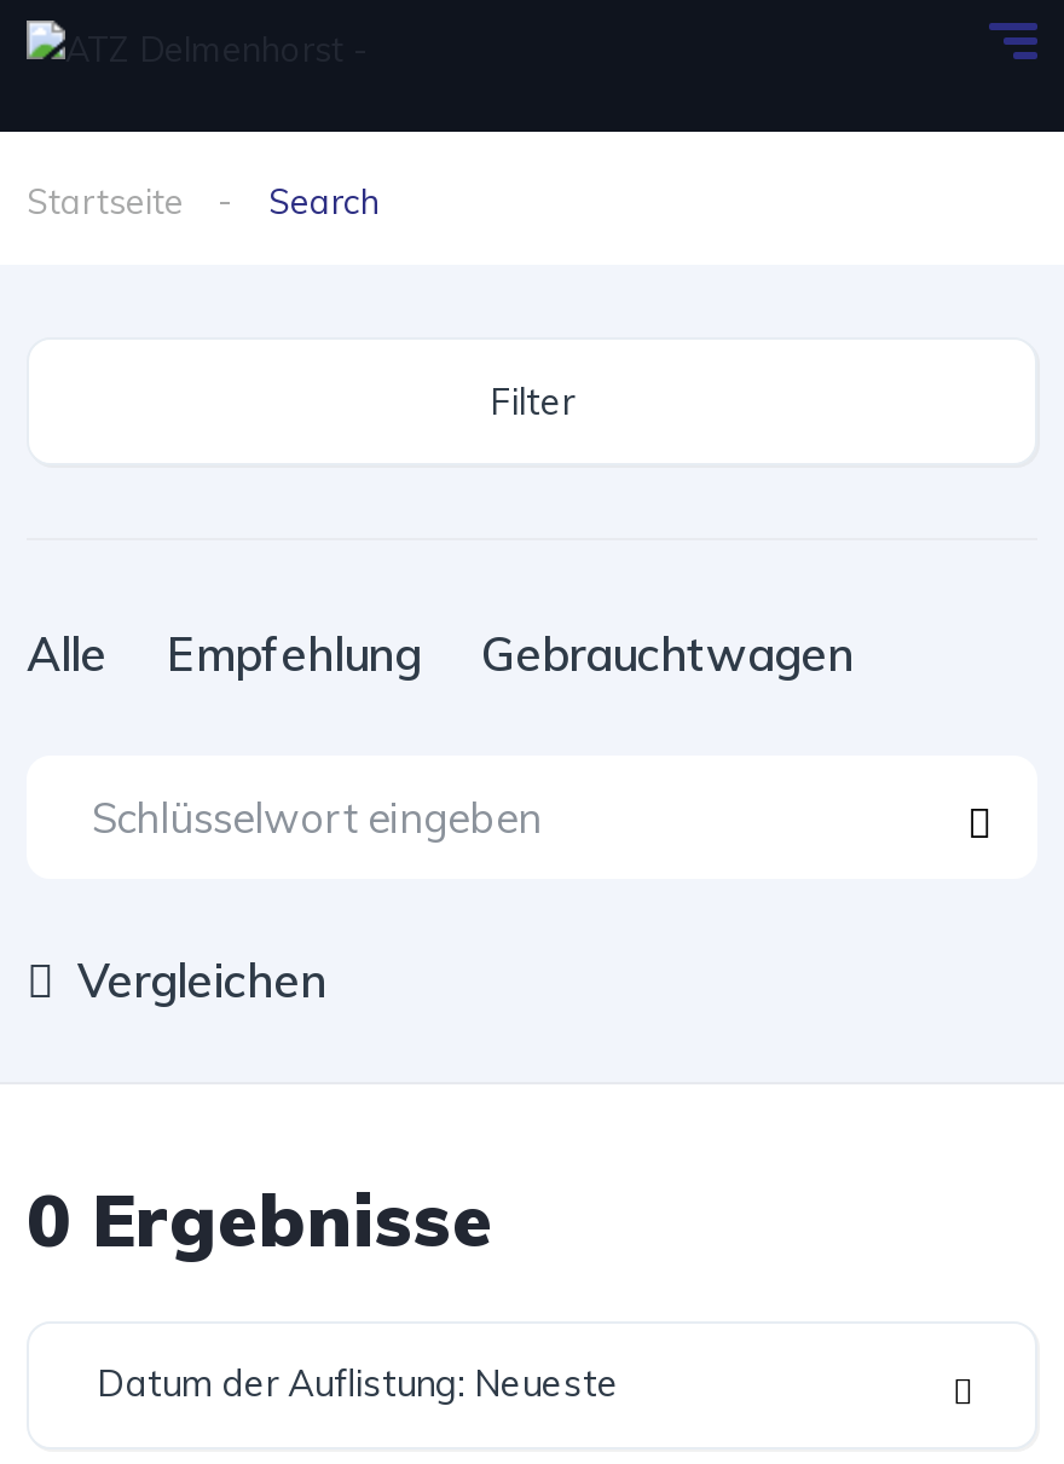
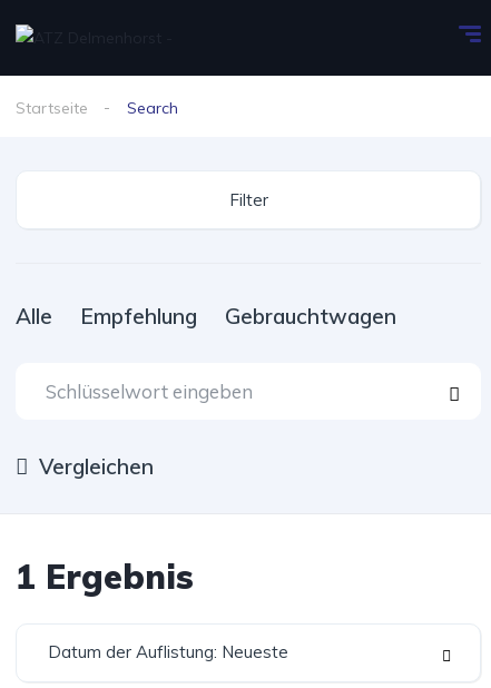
- 0 Ergebnisse
+ 1 Ergebnis
